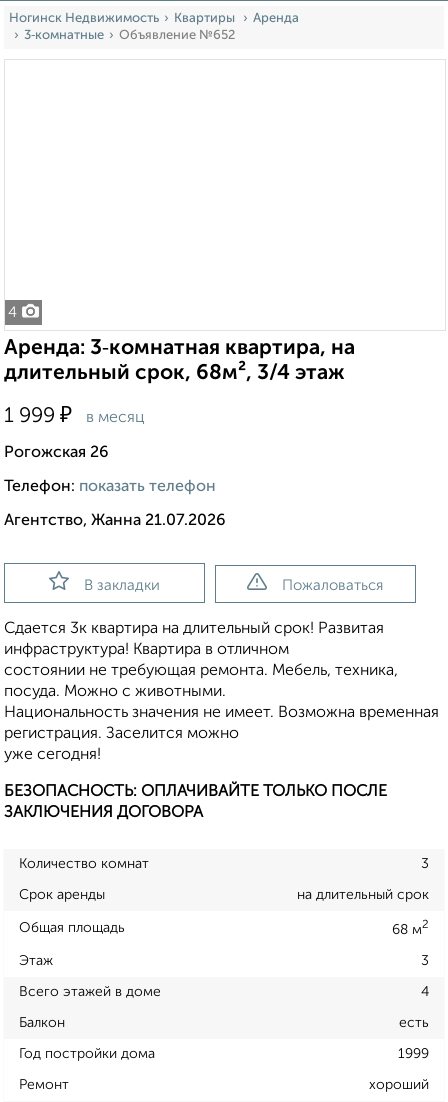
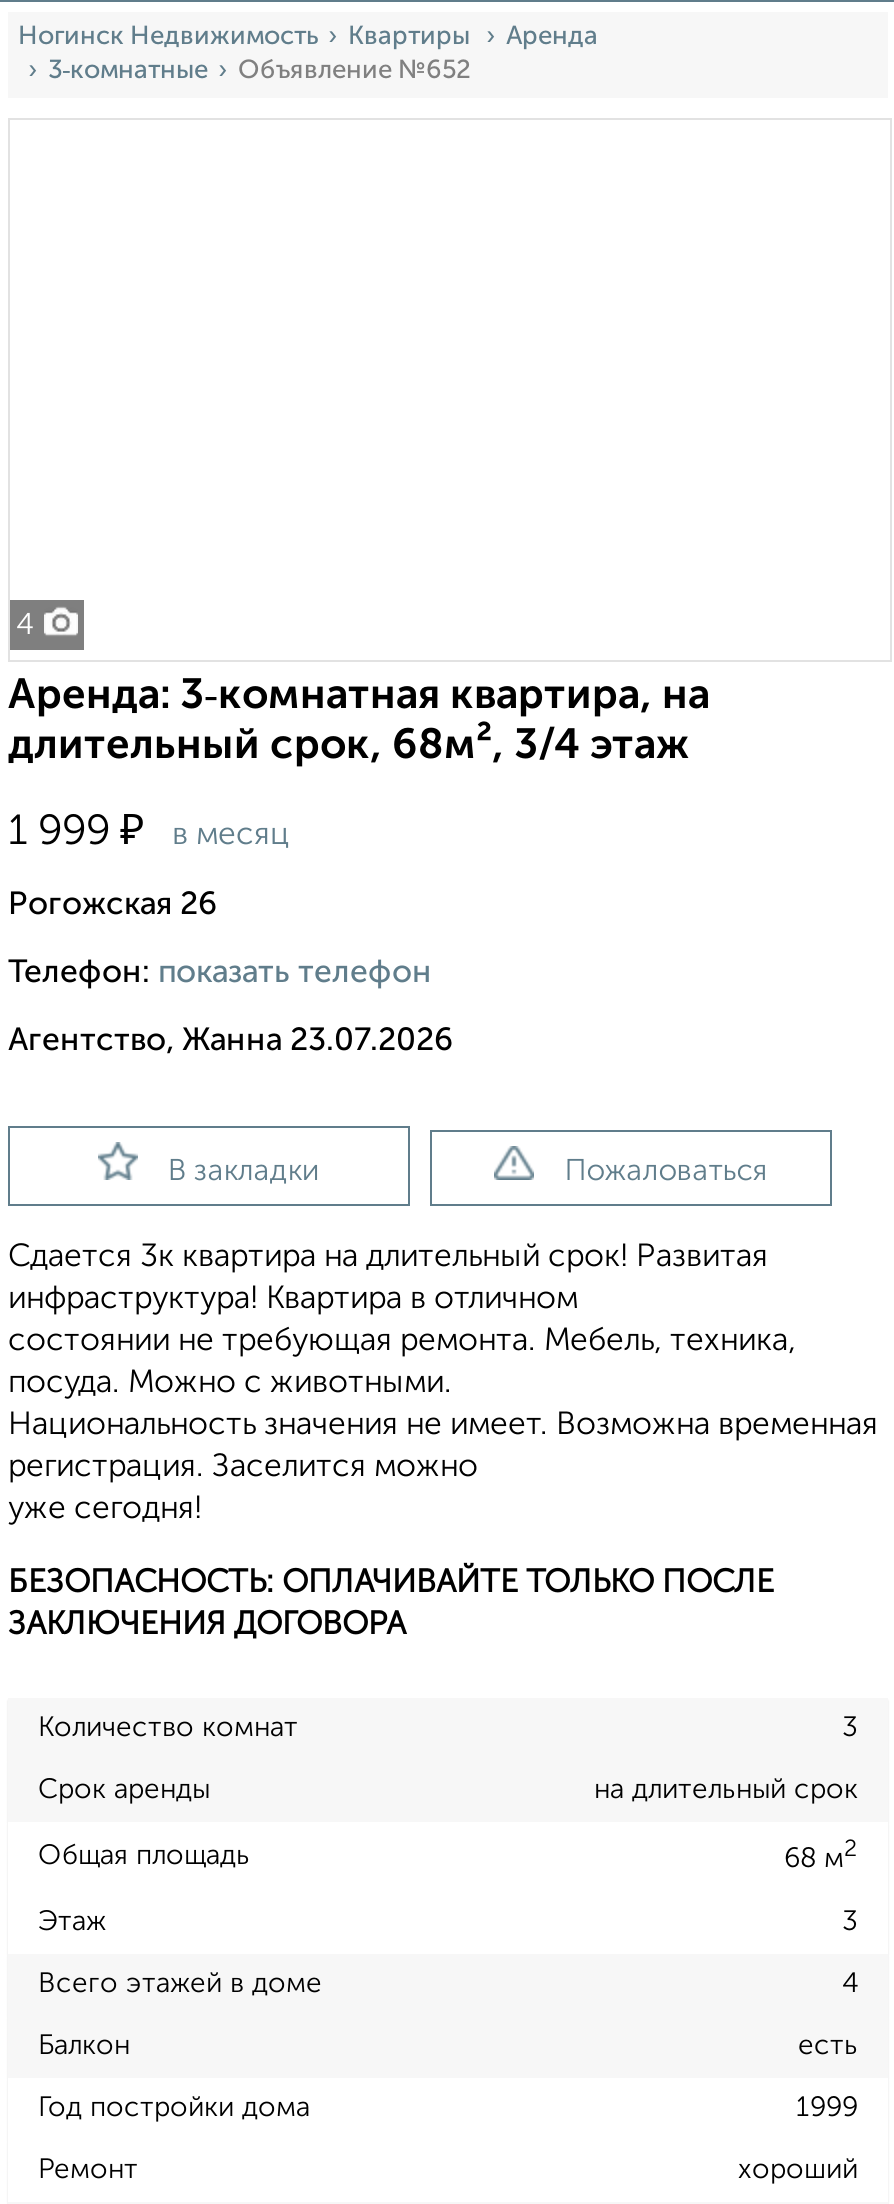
- Агентство, Жанна 21.07.2026
+ Агентство, Жанна 23.07.2026
